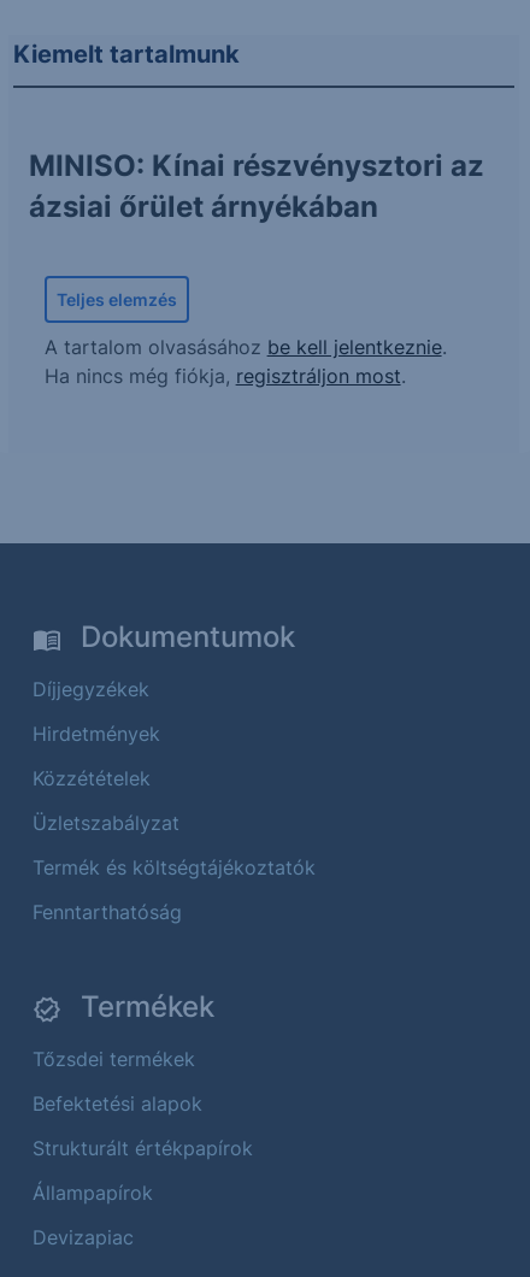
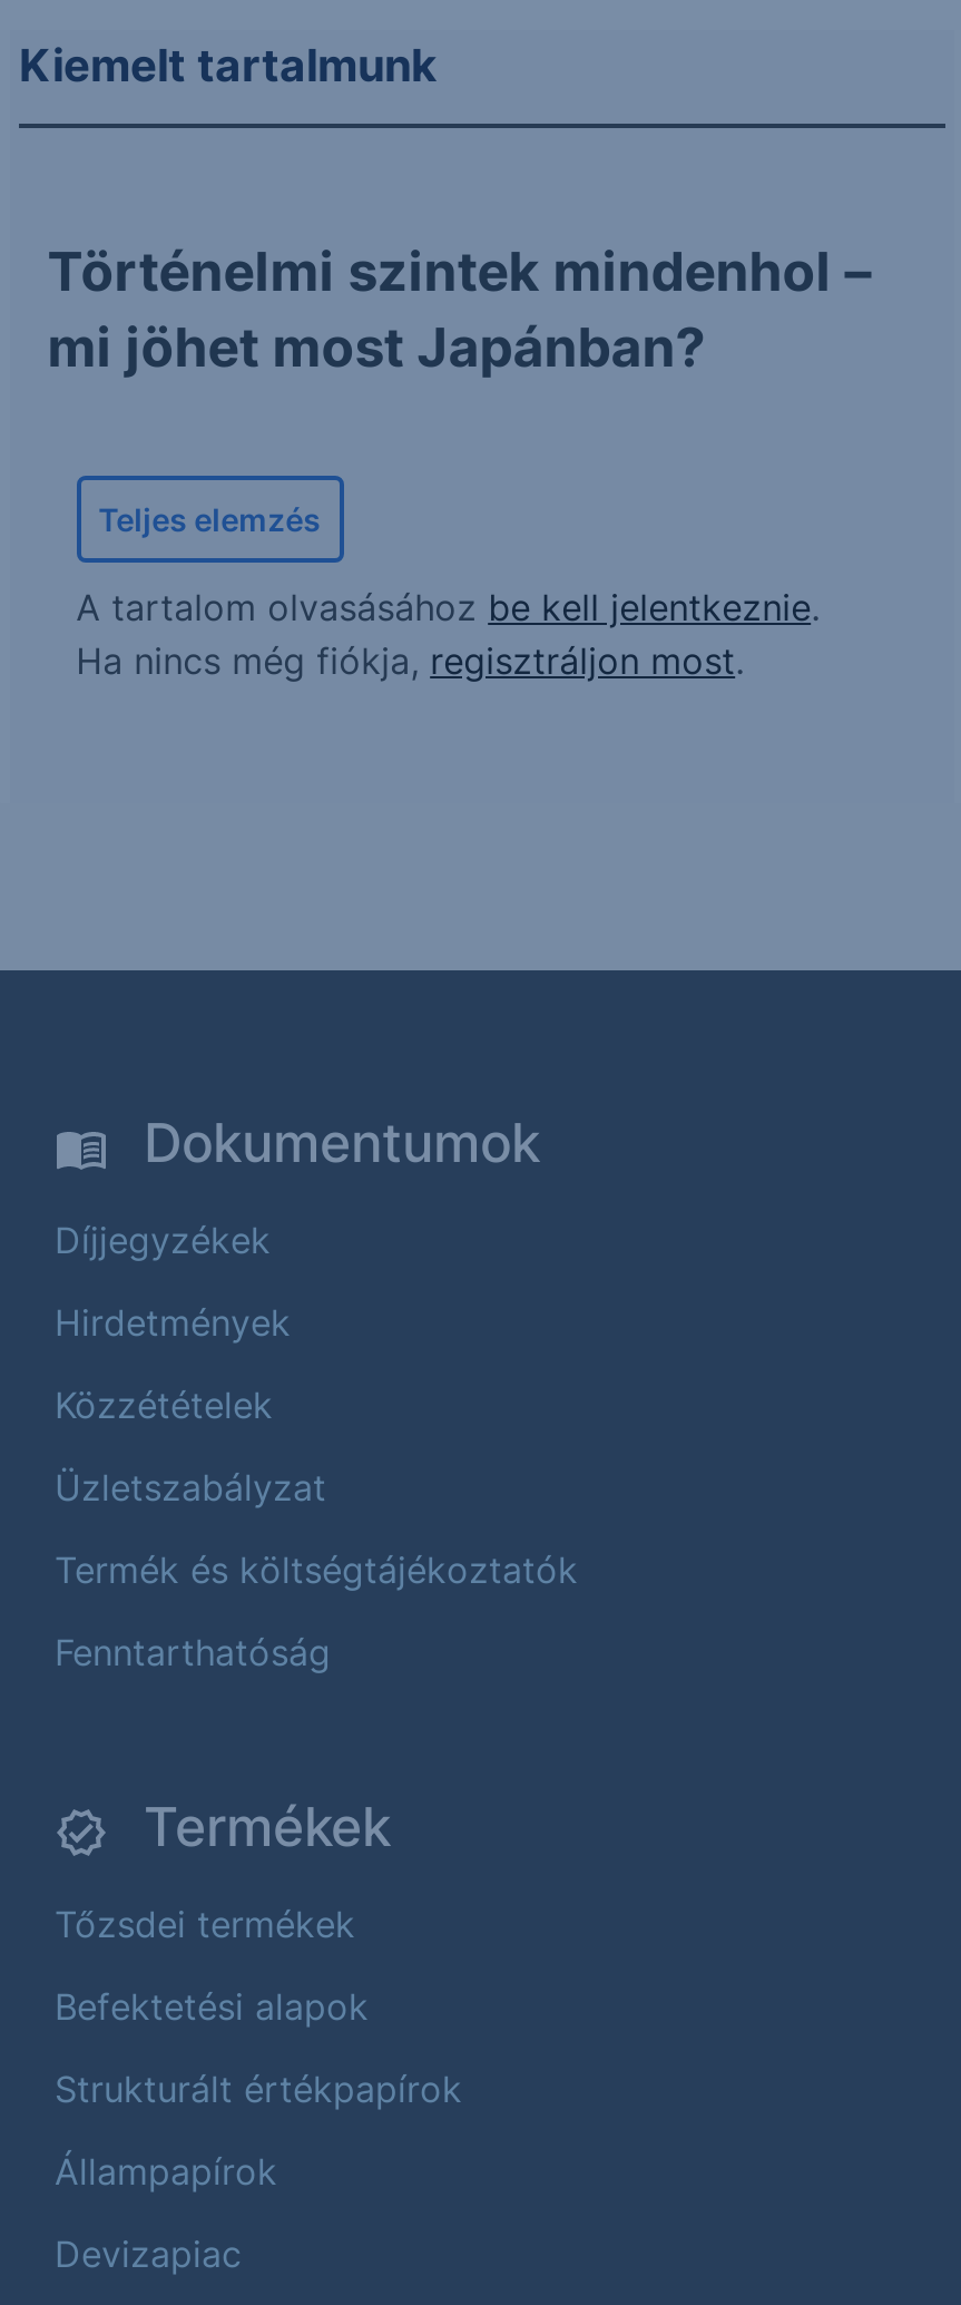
- MINISO: Kínai részvénysztori az
- ázsiai őrület árnyékában
+ Történelmi szintek mindenhol –
+ mi jöhet most Japánban?
